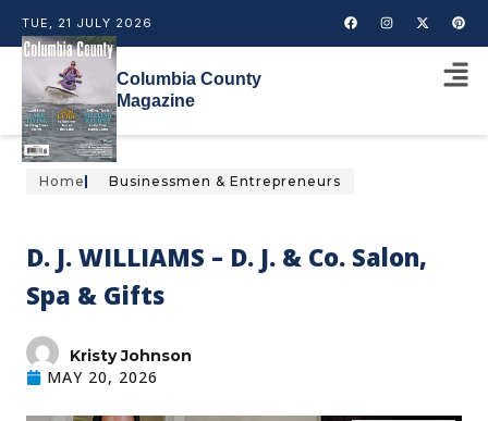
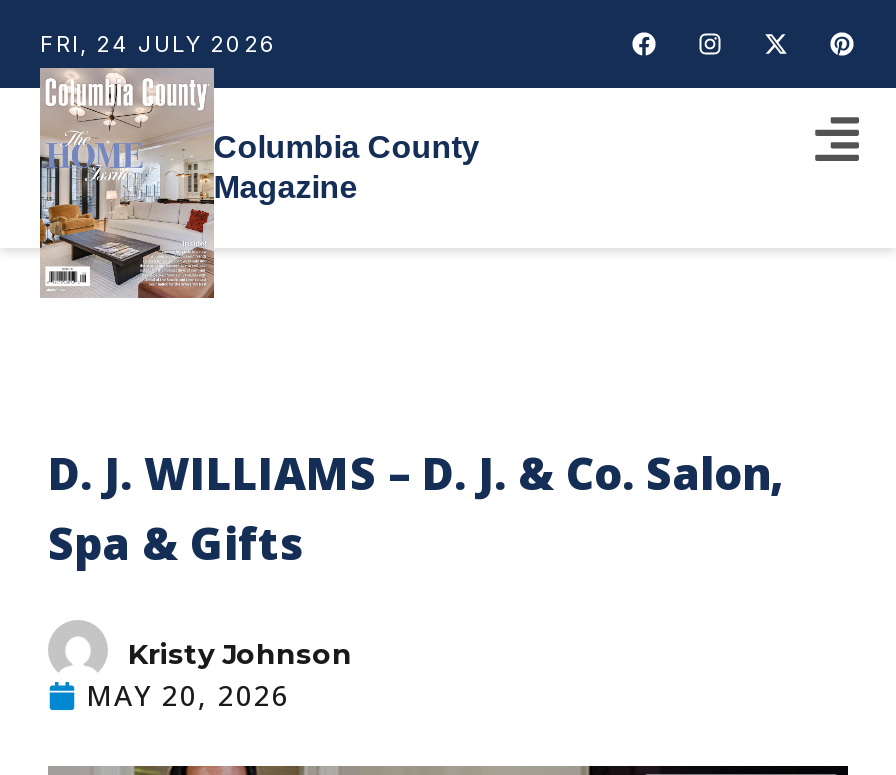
- TUE, 21 JULY 2026
+ FRI, 24 JULY 2026

- [image]
+ [image]

- Home
- Businessmen & Entrepreneurs
